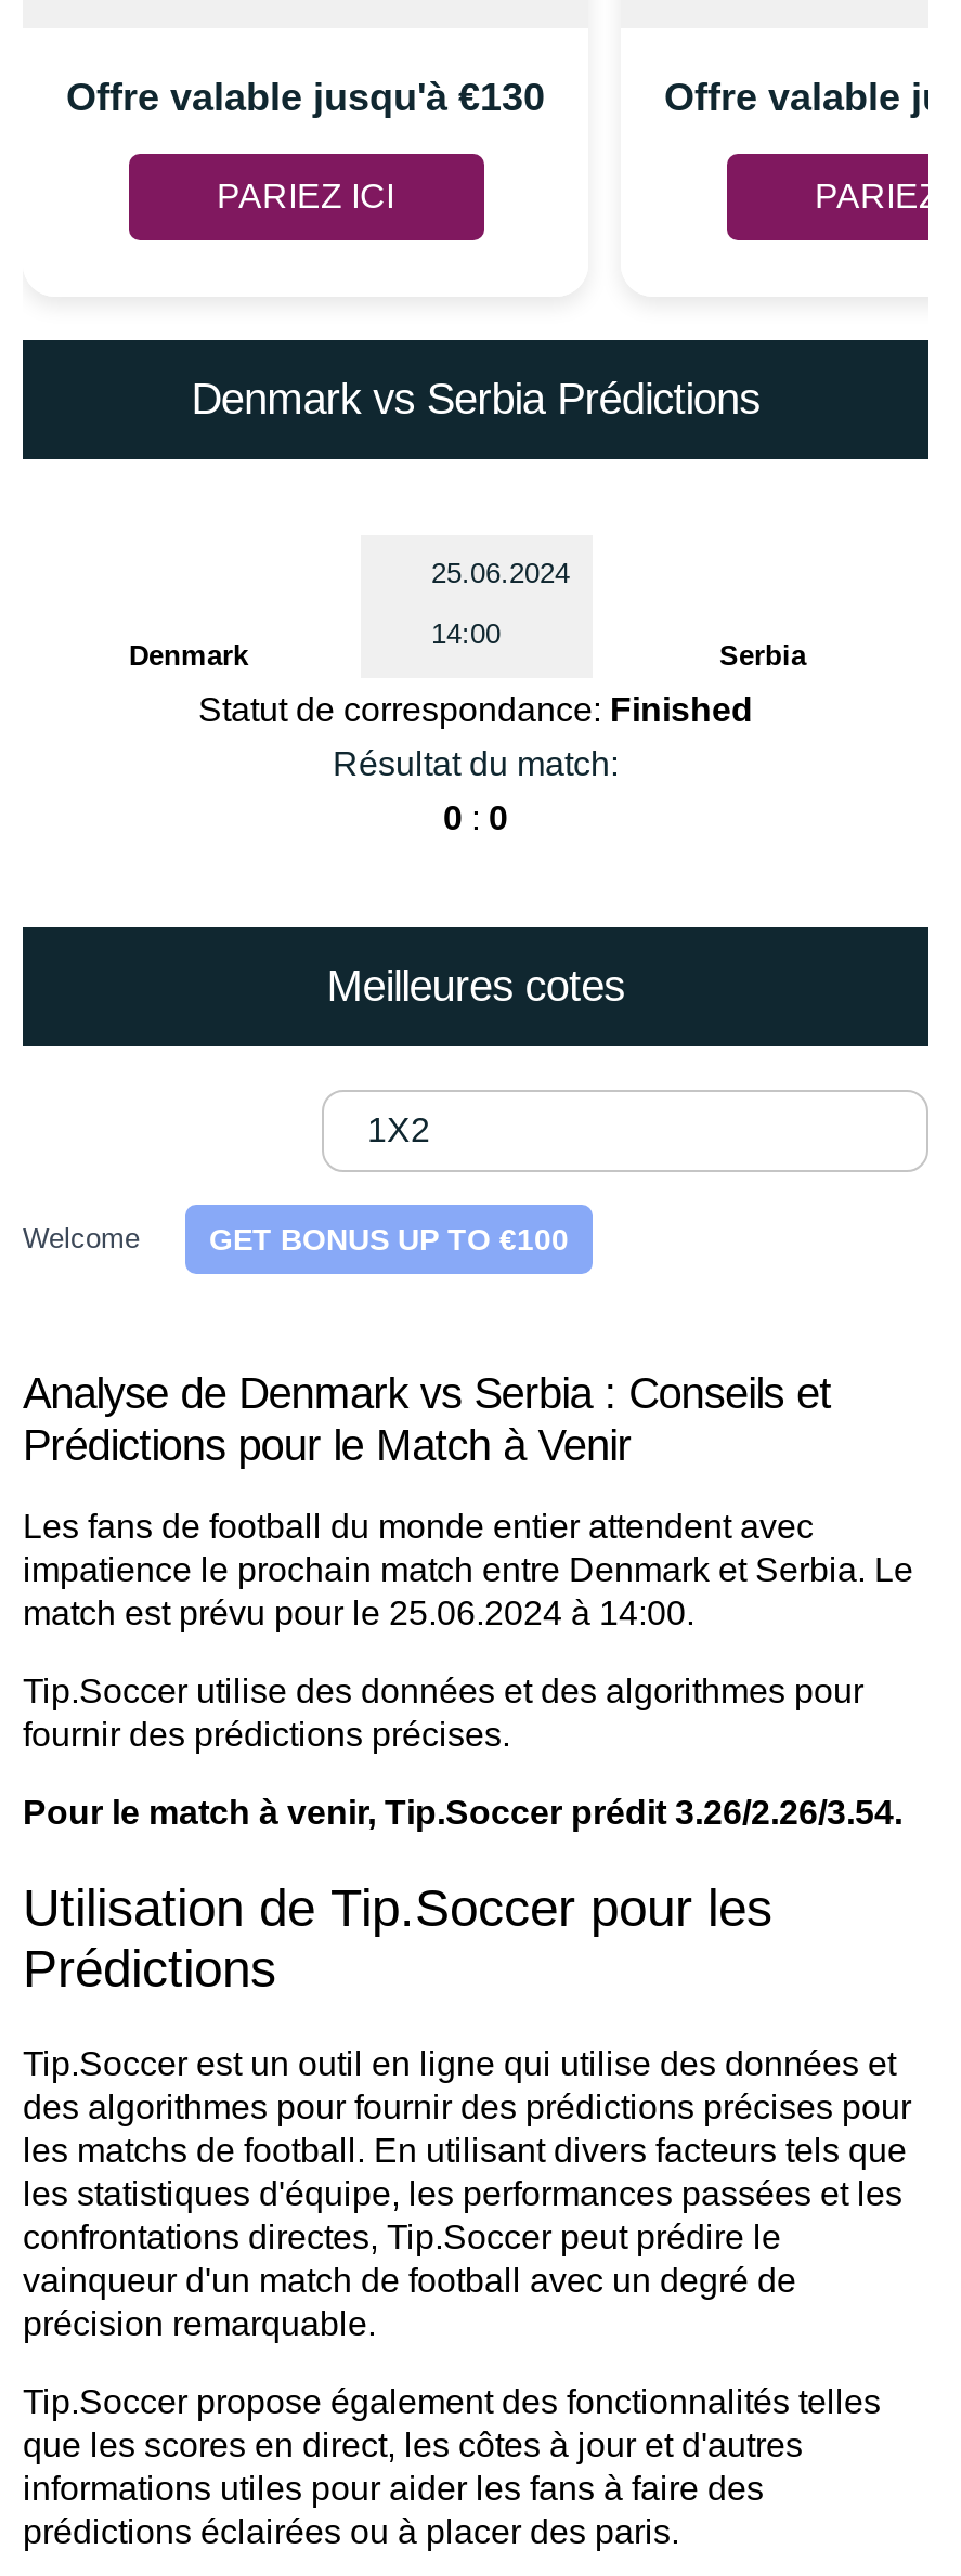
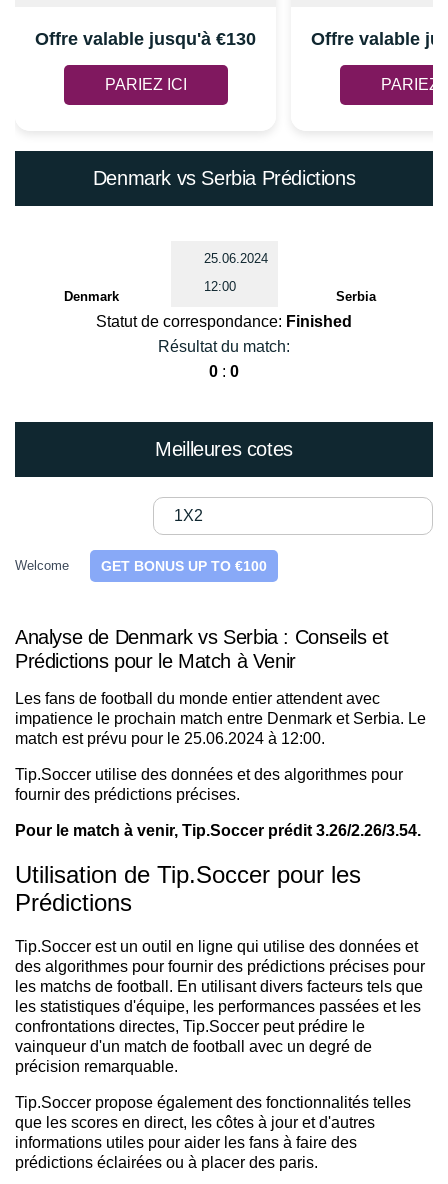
- 14:00
+ 12:00

- match est prévu pour le 25.06.2024 à 14:00.
+ match est prévu pour le 25.06.2024 à 12:00.
